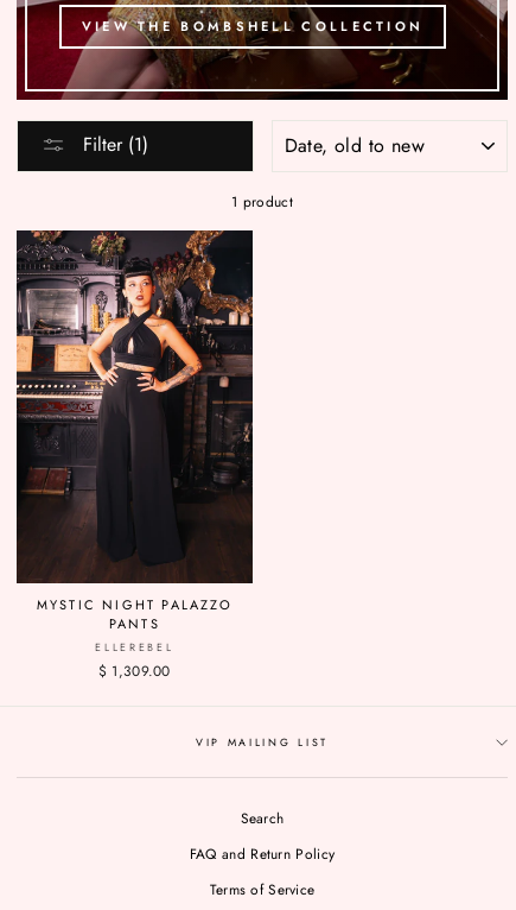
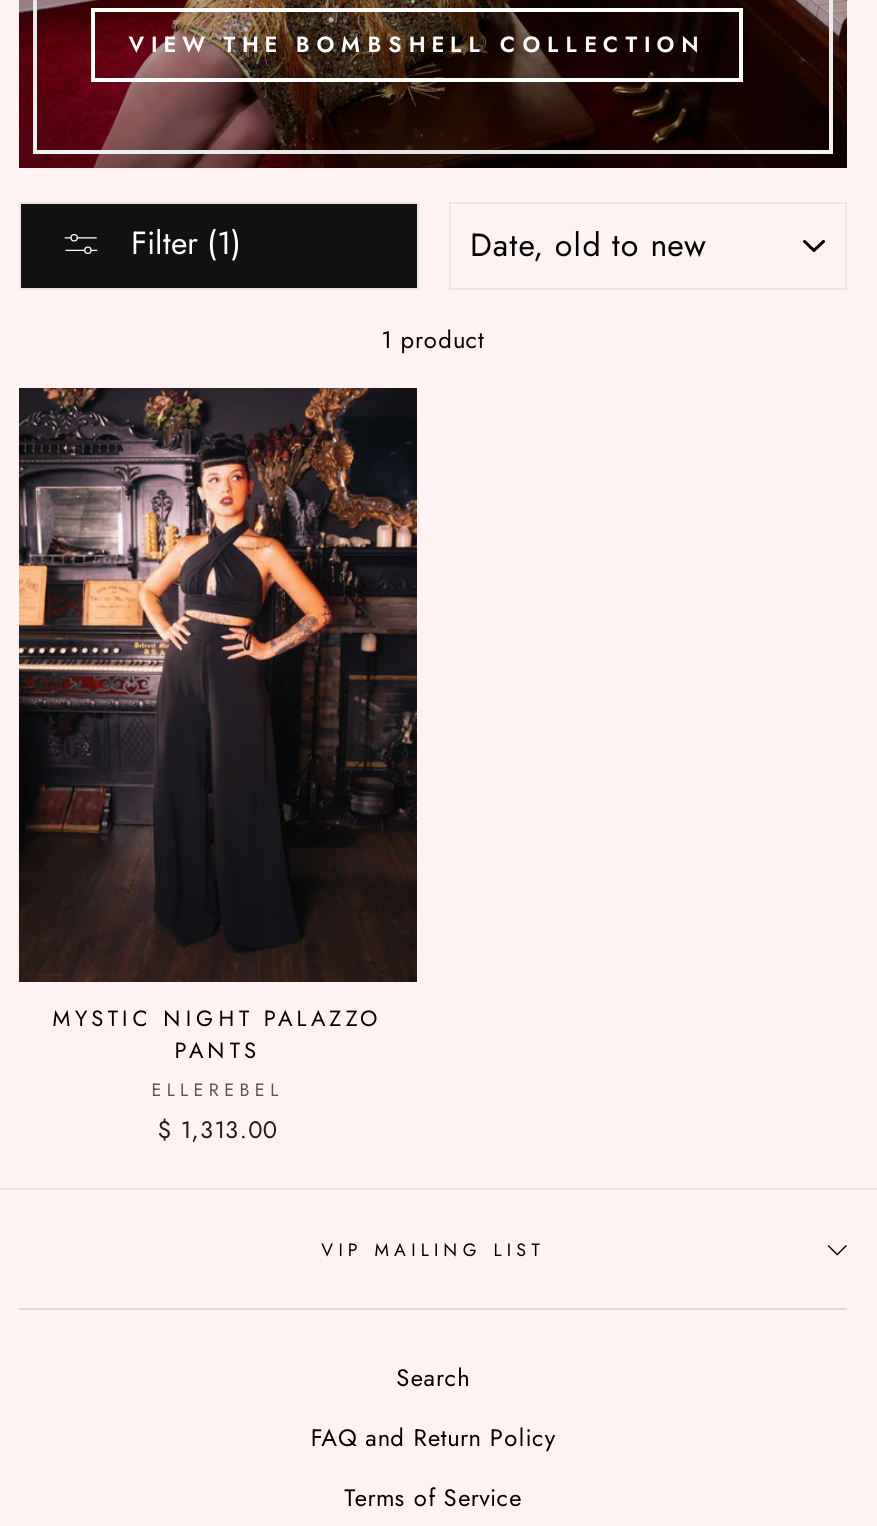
- $ 1,309.00
+ $ 1,313.00
